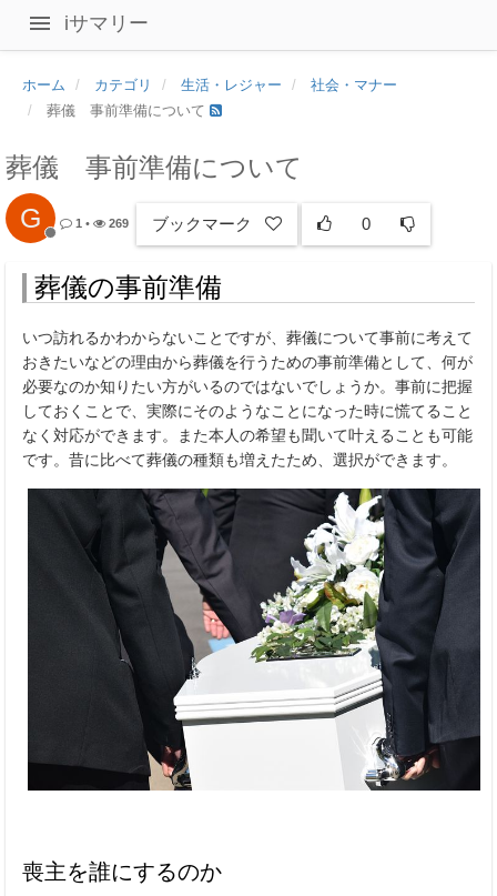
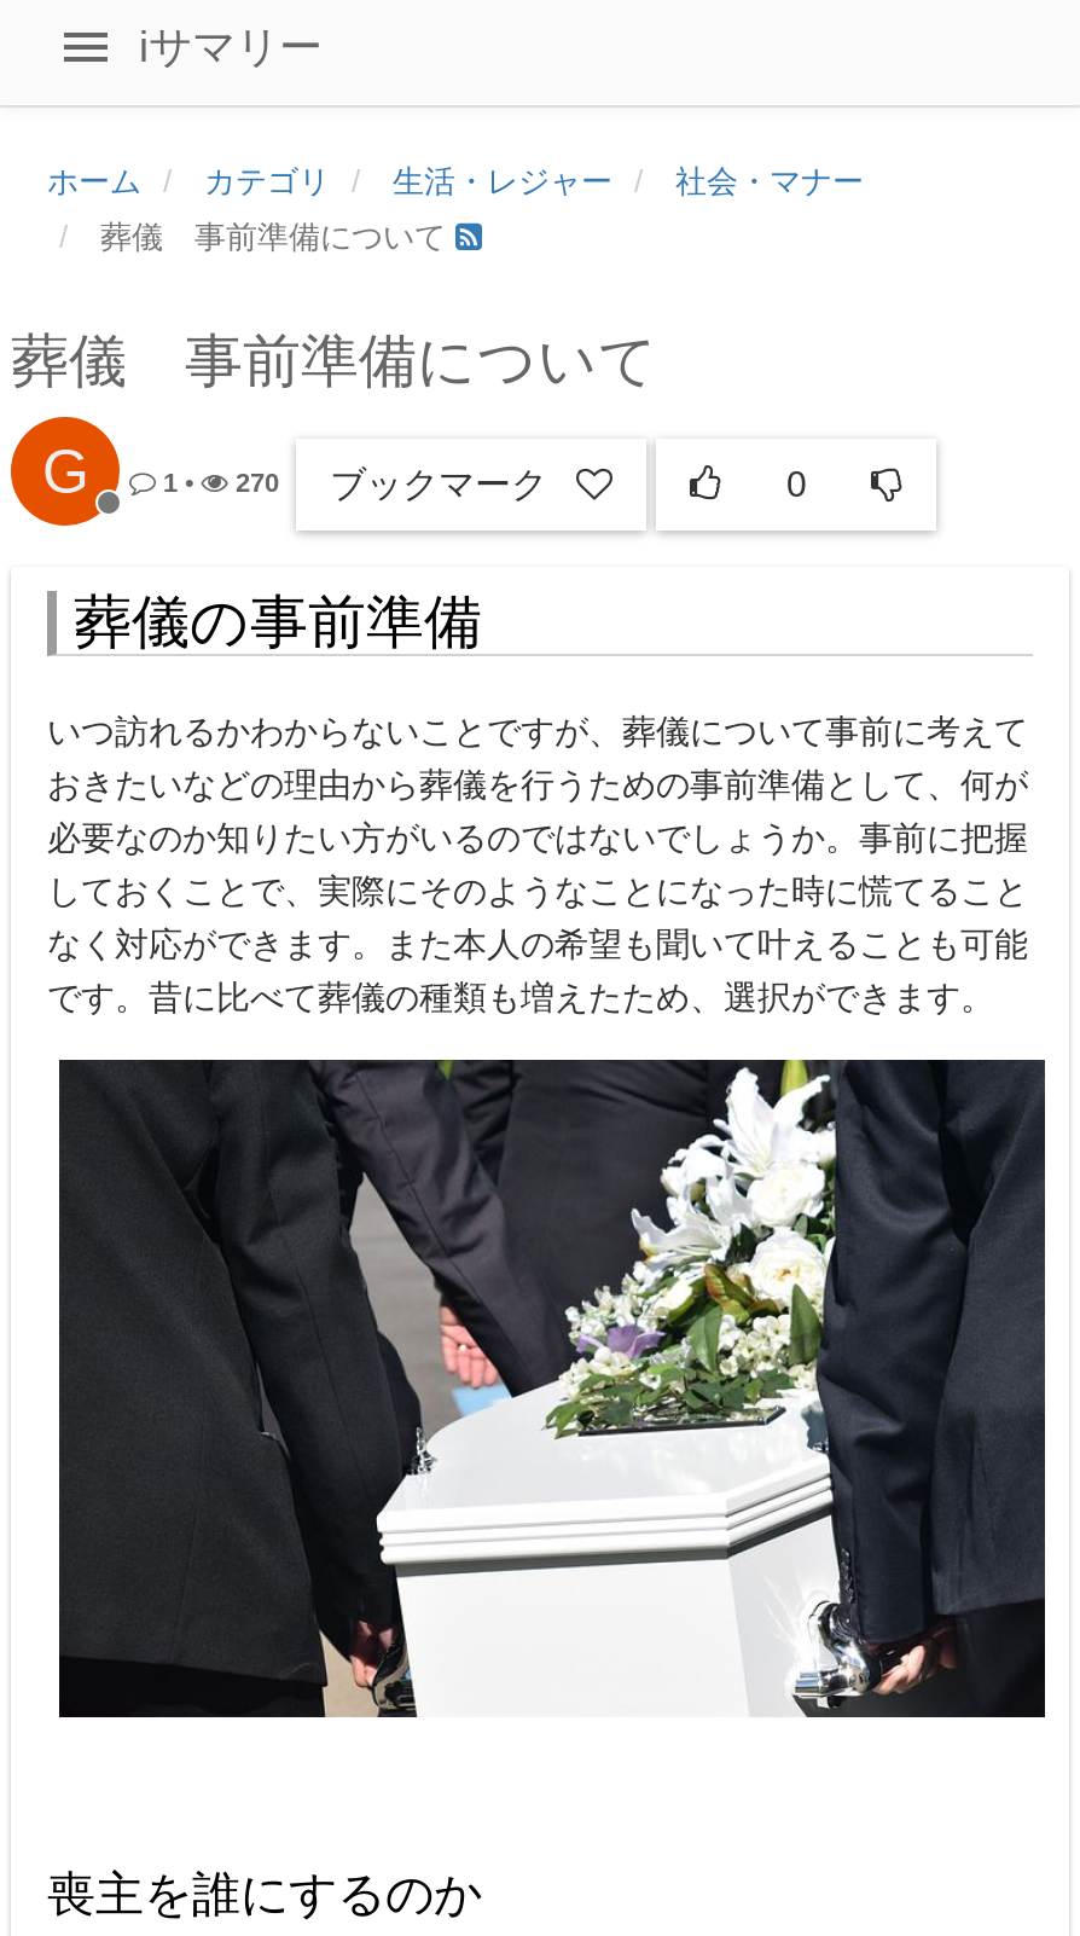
- 1 • 269 ブックマーク
+ 1 • 270 ブックマーク
